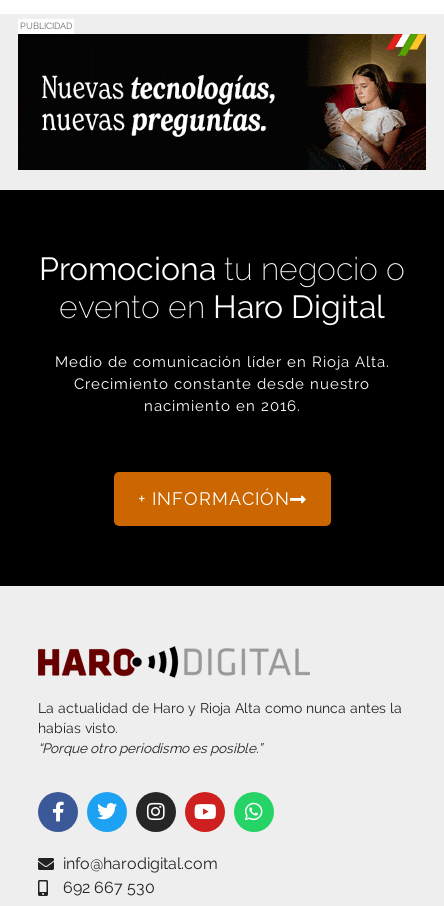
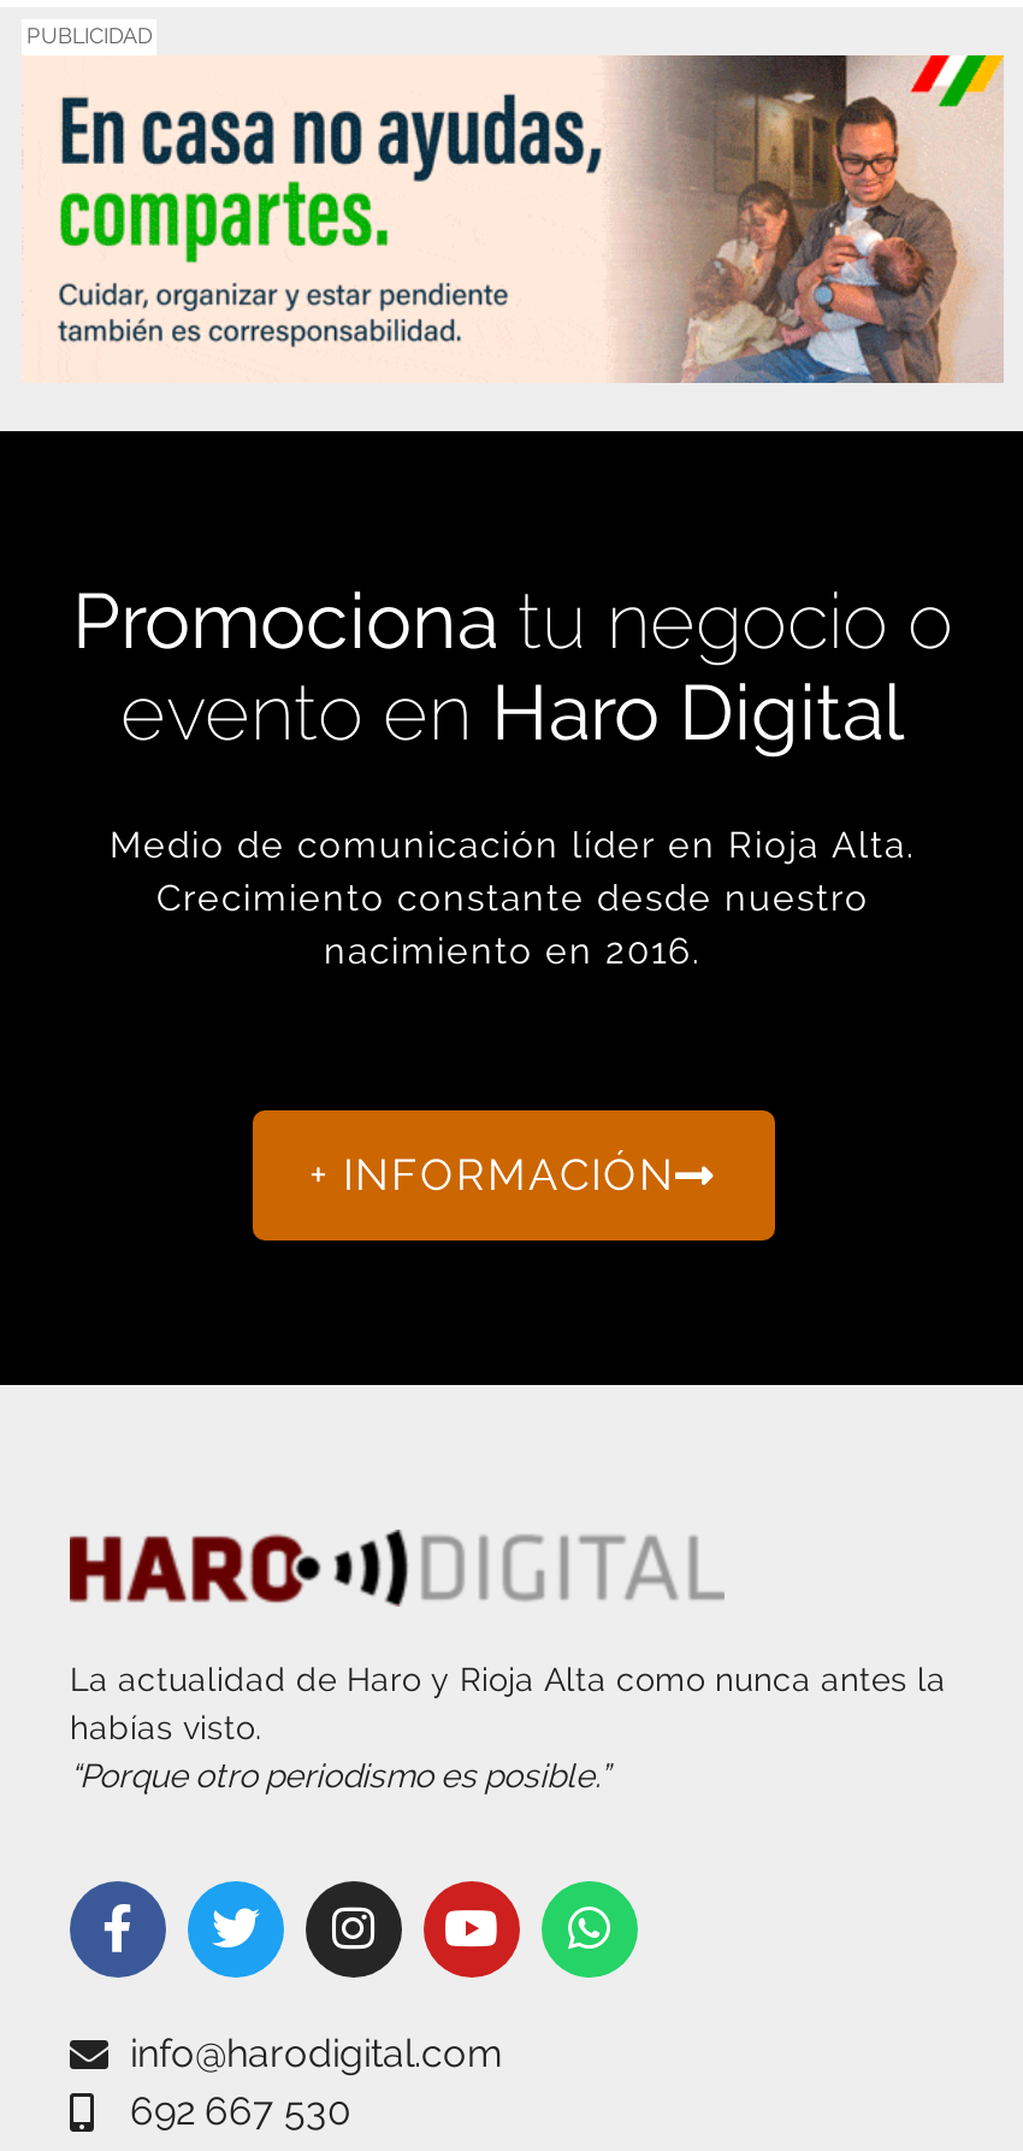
- [image]
+ [image]
